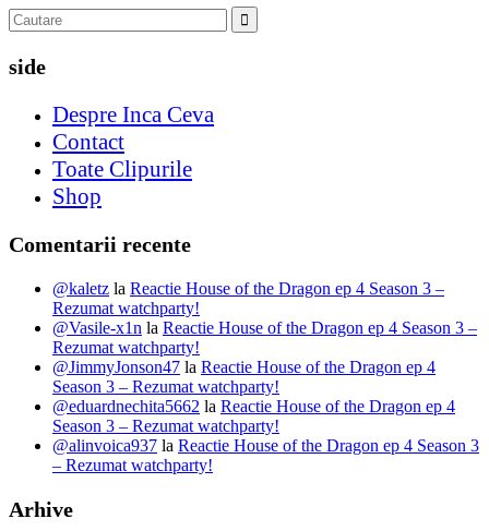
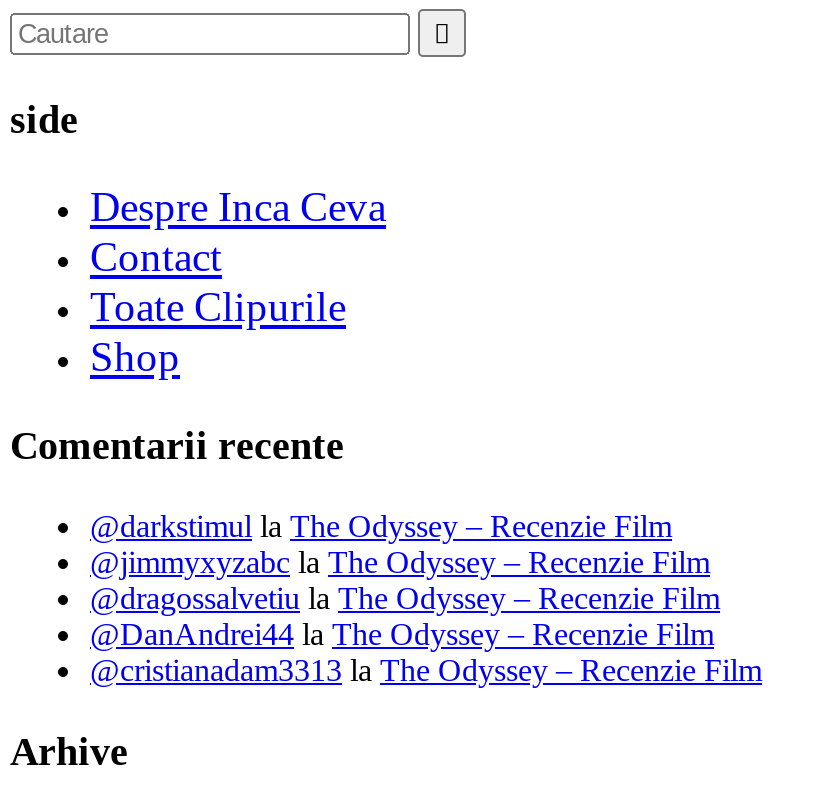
- @kaletz la Reactie House of the Dragon ep 4 Season 3 –
- Rezumat watchparty!
- @Vasile-x1n la Reactie House of the Dragon ep 4 Season 3 –
- Rezumat watchparty!
- @JimmyJonson47 la Reactie House of the Dragon ep 4
- Season 3 – Rezumat watchparty!
- @eduardnechita5662 la Reactie House of the Dragon ep 4
- Season 3 – Rezumat watchparty!
- @alinvoica937 la Reactie House of the Dragon ep 4 Season 3
- – Rezumat watchparty!
+ @darkstimul la The Odyssey – Recenzie Film
+ @jimmyxyzabc la The Odyssey – Recenzie Film
+ @dragossalvetiu la The Odyssey – Recenzie Film
+ @DanAndrei44 la The Odyssey – Recenzie Film
+ @cristianadam3313 la The Odyssey – Recenzie Film
